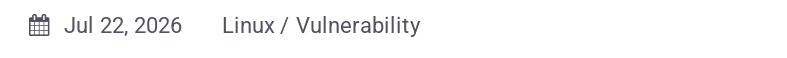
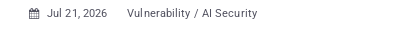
- Jul 22, 2026
- Linux / Vulnerability
+ Jul 21, 2026
+ Vulnerability / AI Security
